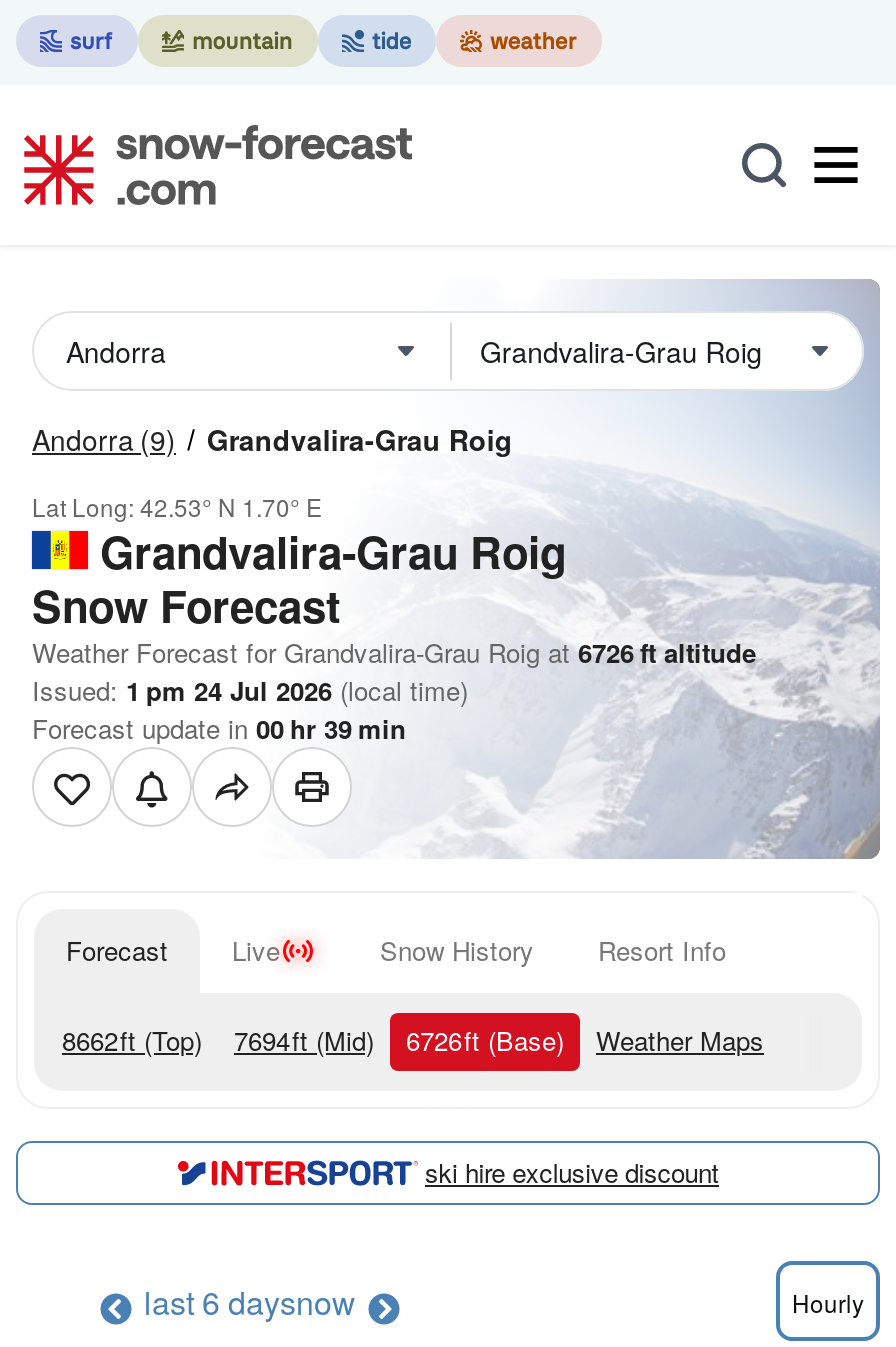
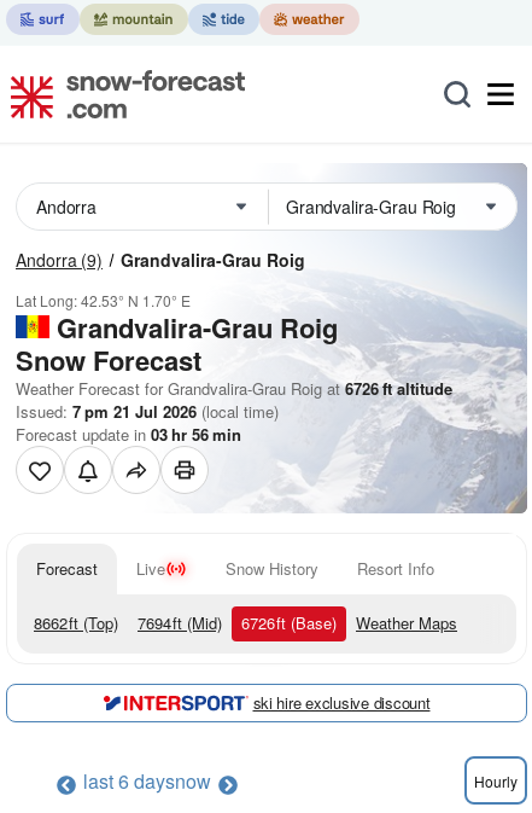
- Issued: 1 pm 24 Jul 2026 (local time)
+ Issued: 7 pm 21 Jul 2026 (local time)

- Forecast update in 00 hr 39 min
+ Forecast update in 03 hr 56 min
